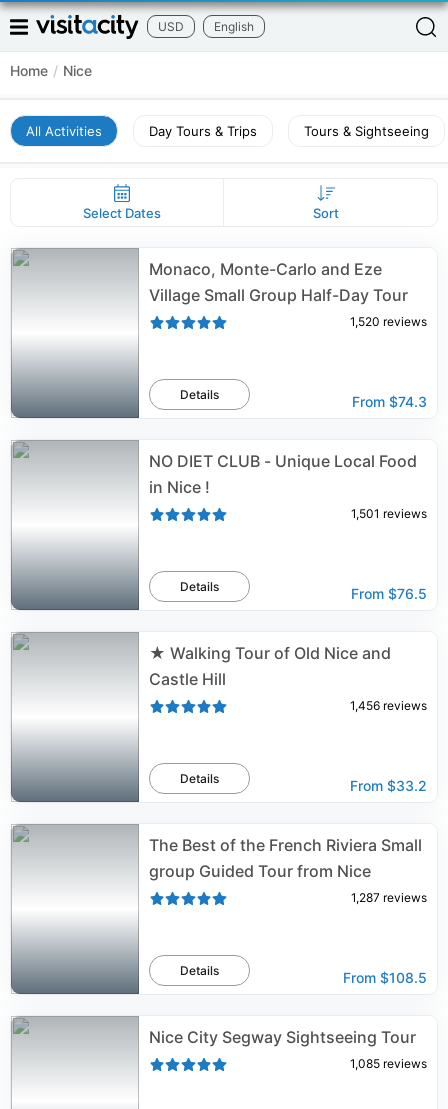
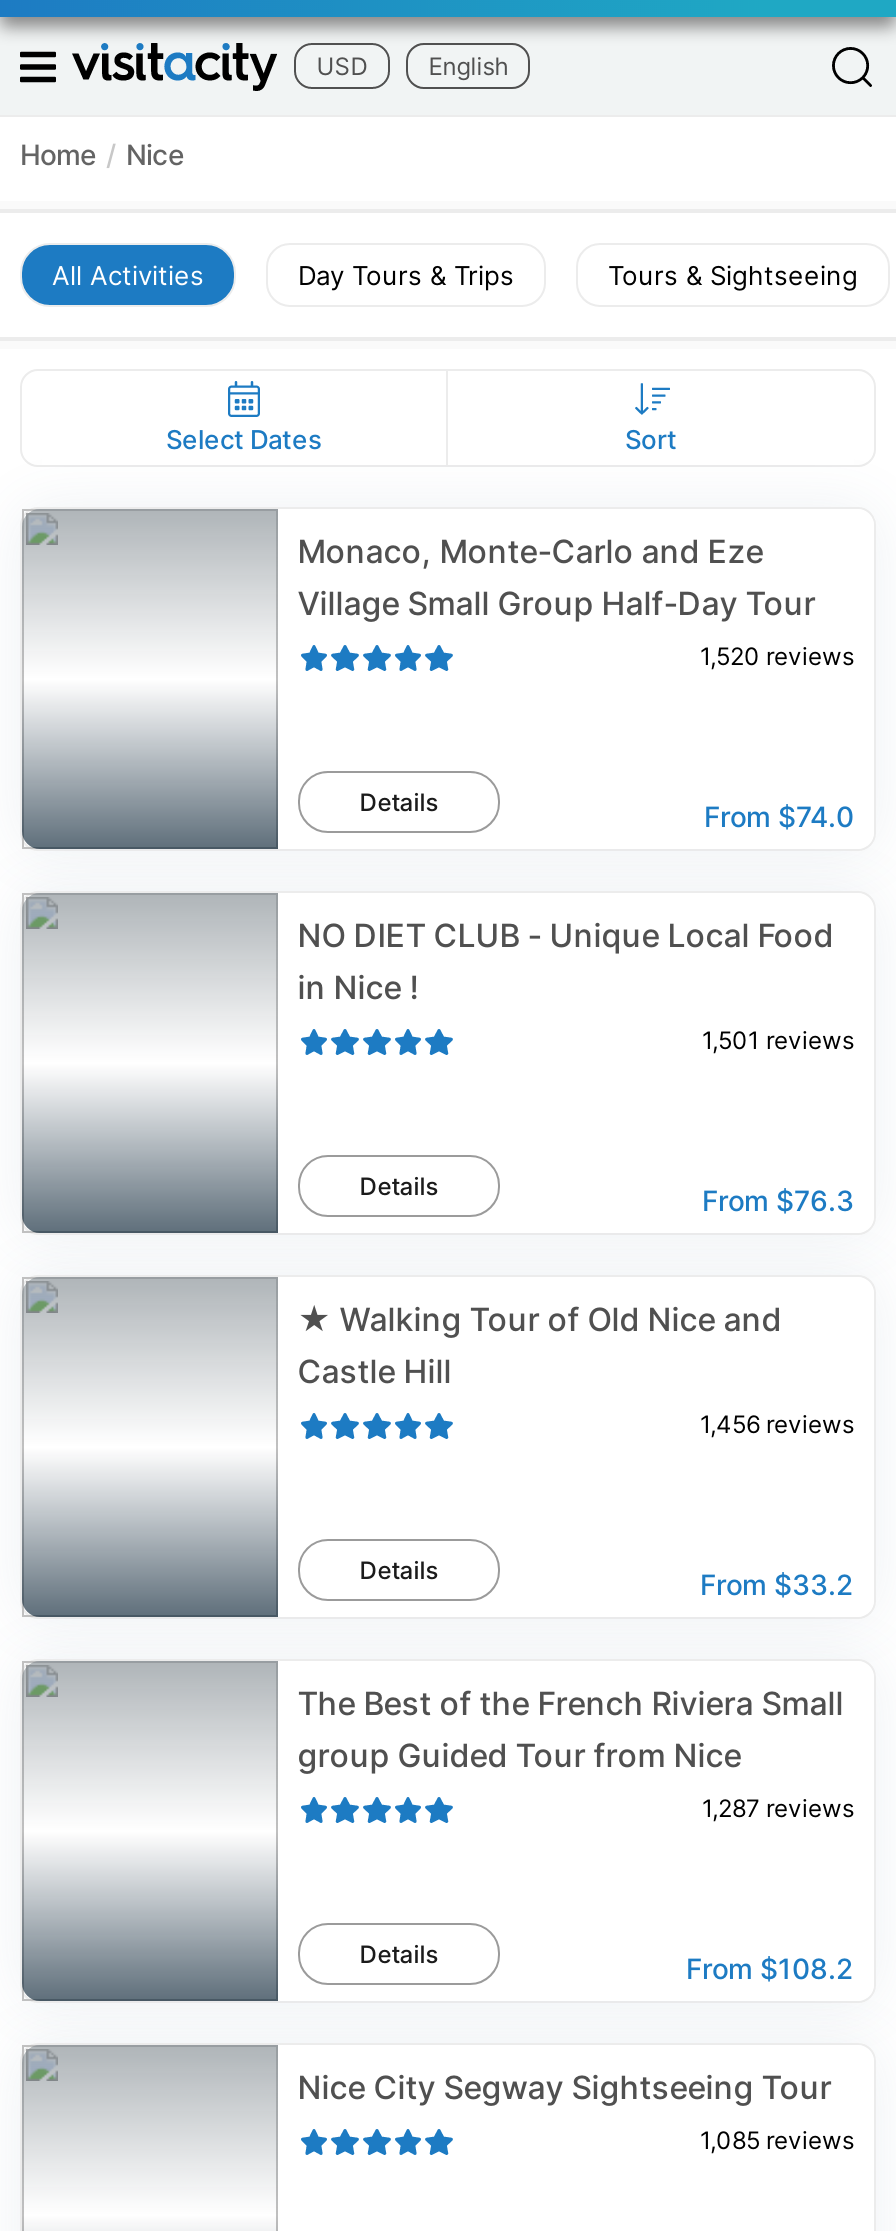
- From $74.3
+ From $74.0

- From $76.5
+ From $76.3

- From $108.5
+ From $108.2
